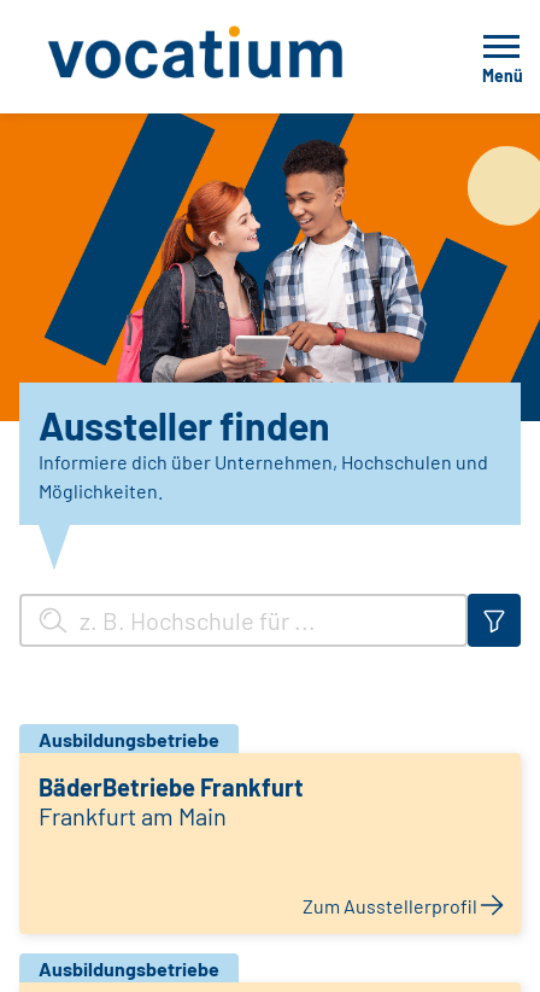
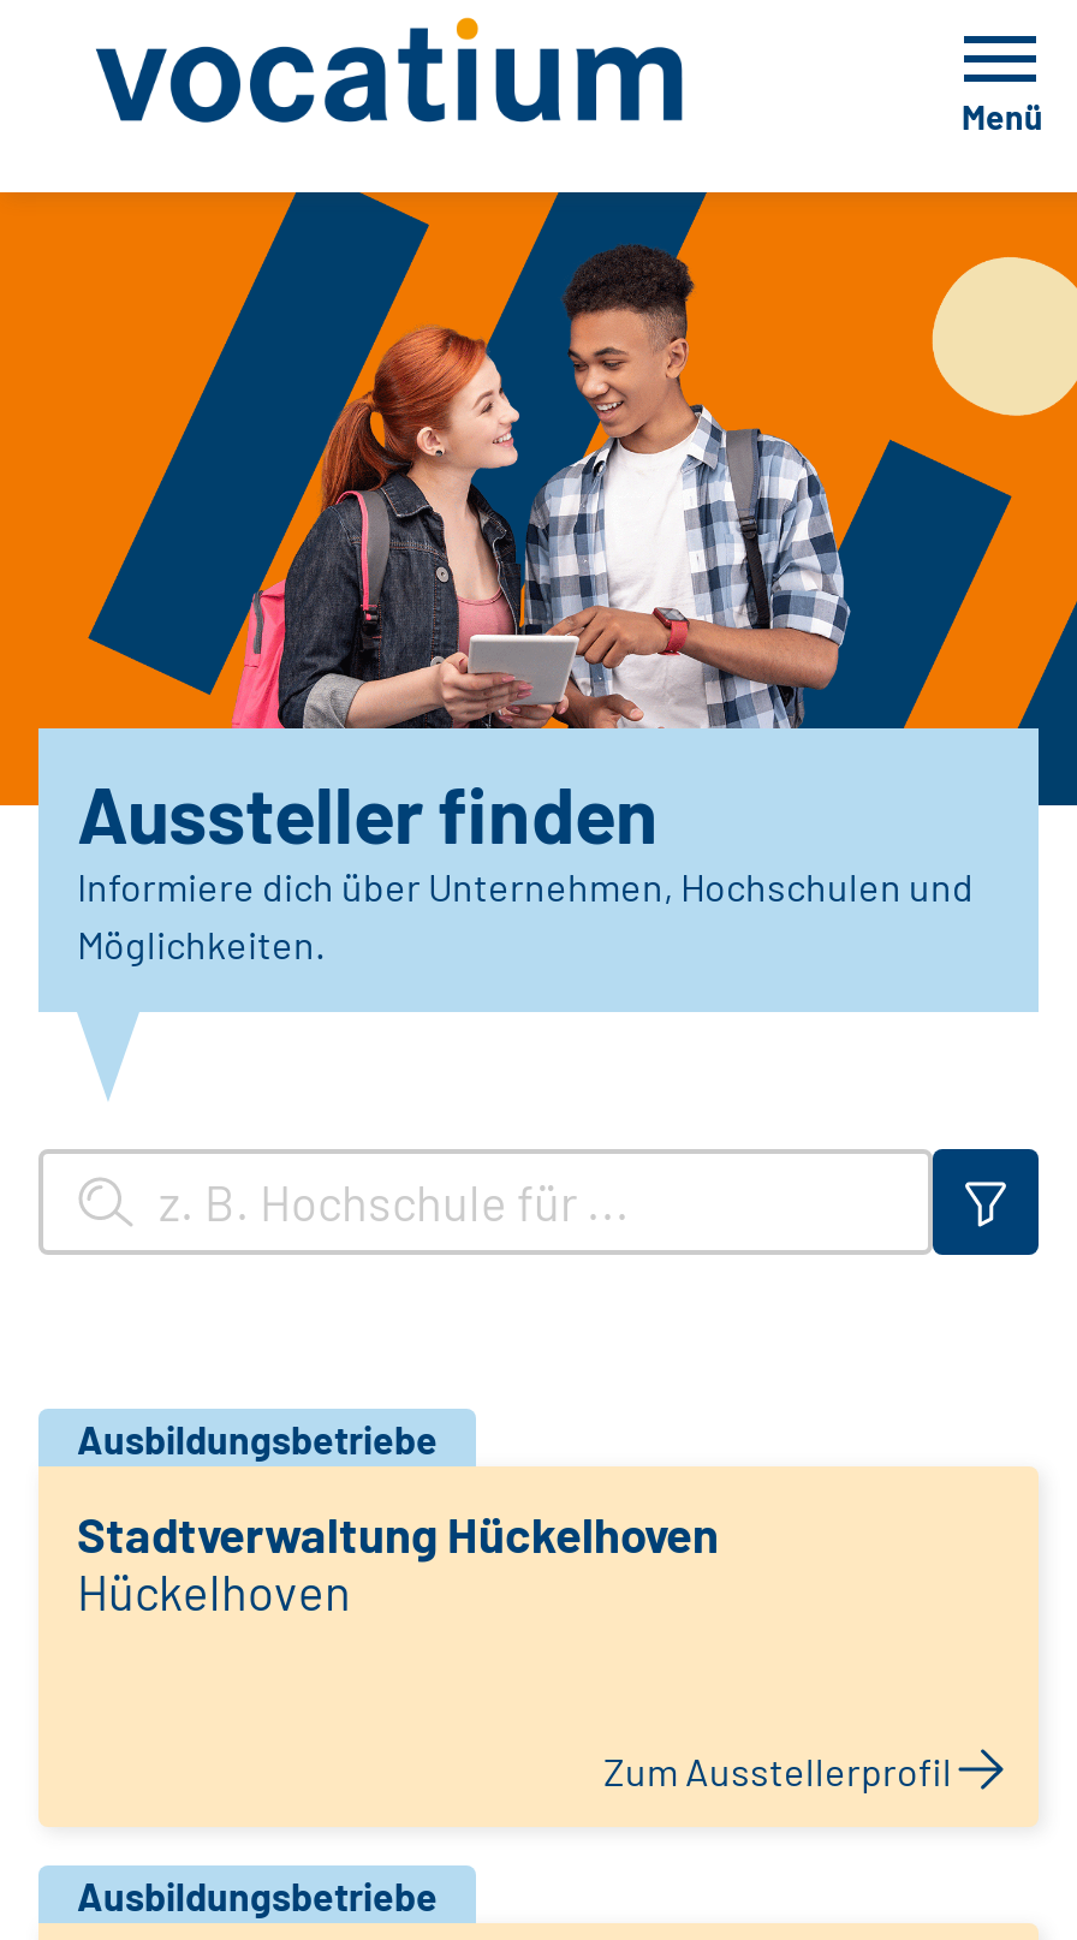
- BäderBetriebe Frankfurt
- Frankfurt am Main
+ Stadtverwaltung Hückelhoven
+ Hückelhoven
